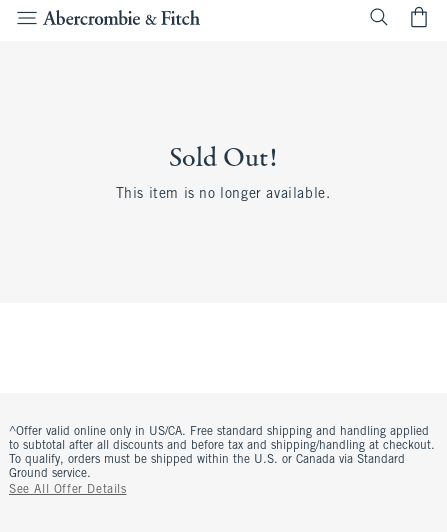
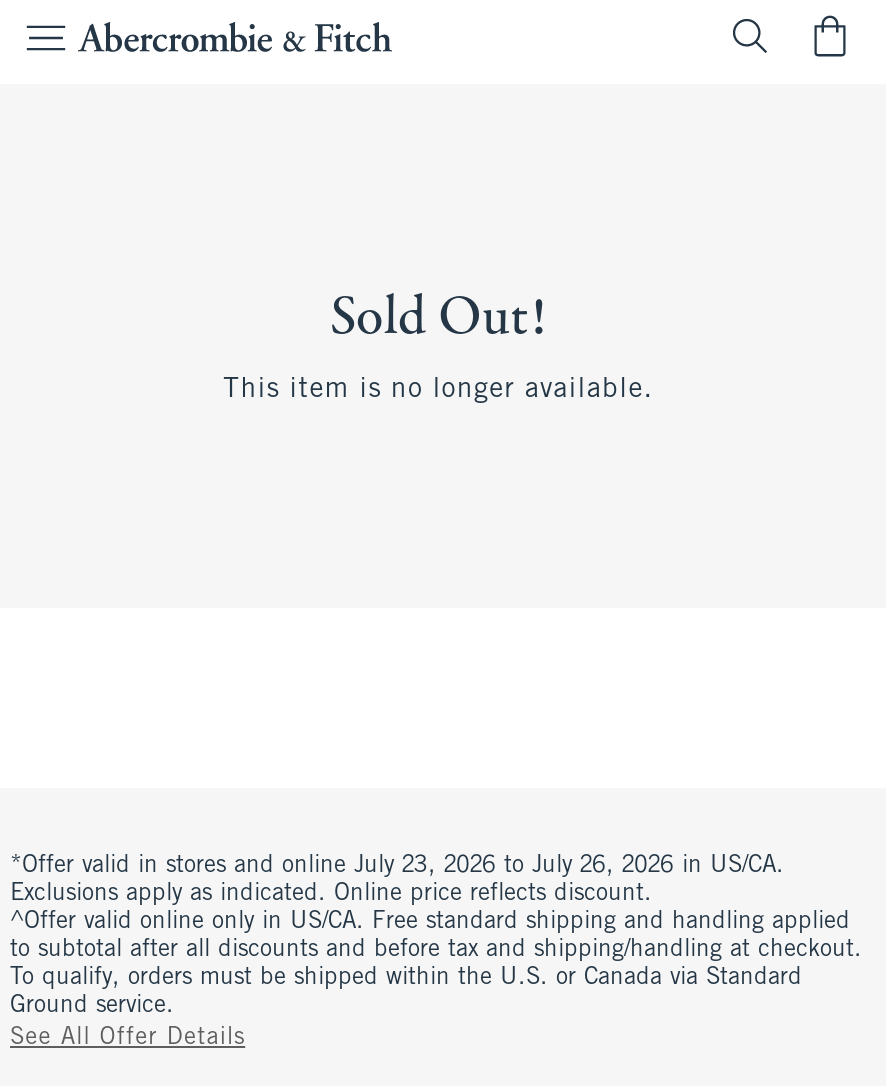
+ *Offer valid in stores and online July 23, 2026 to July 26, 2026 in US/CA.
+ Exclusions apply as indicated. Online price reflects discount.
